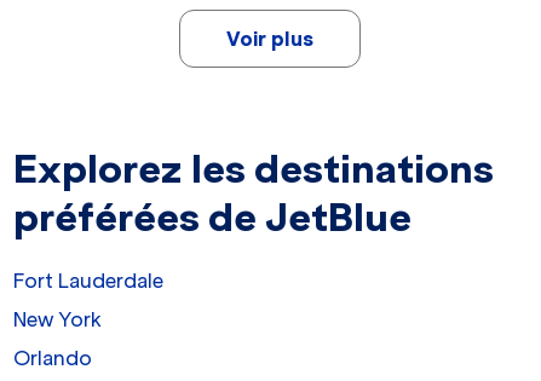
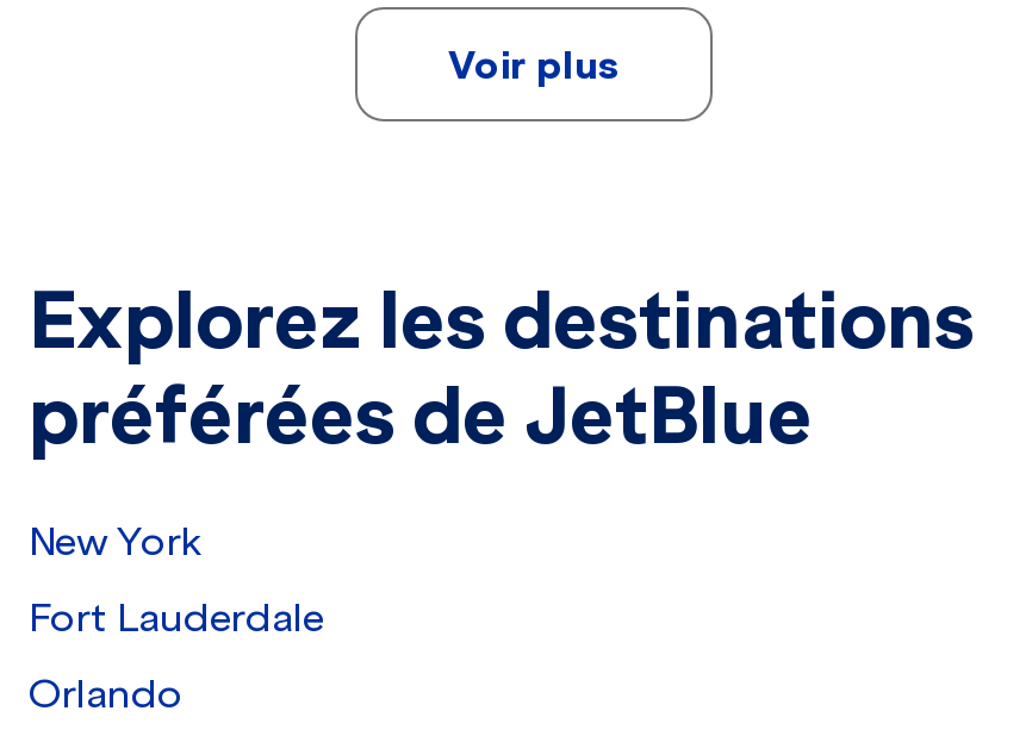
moved down: Fort Lauderdale

moved up: New York
